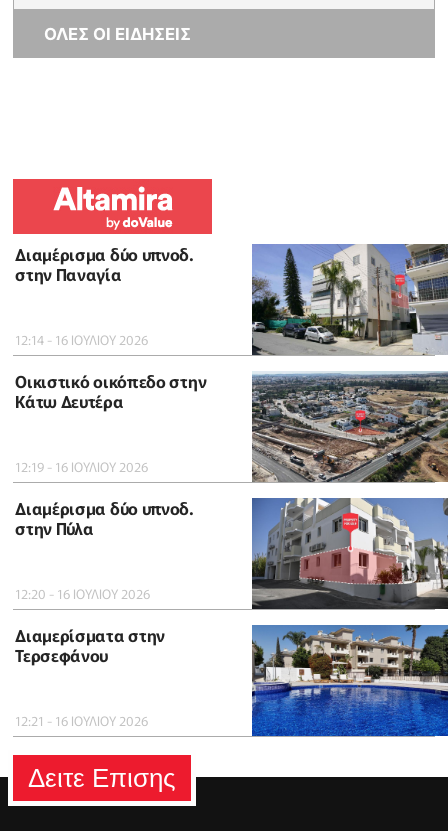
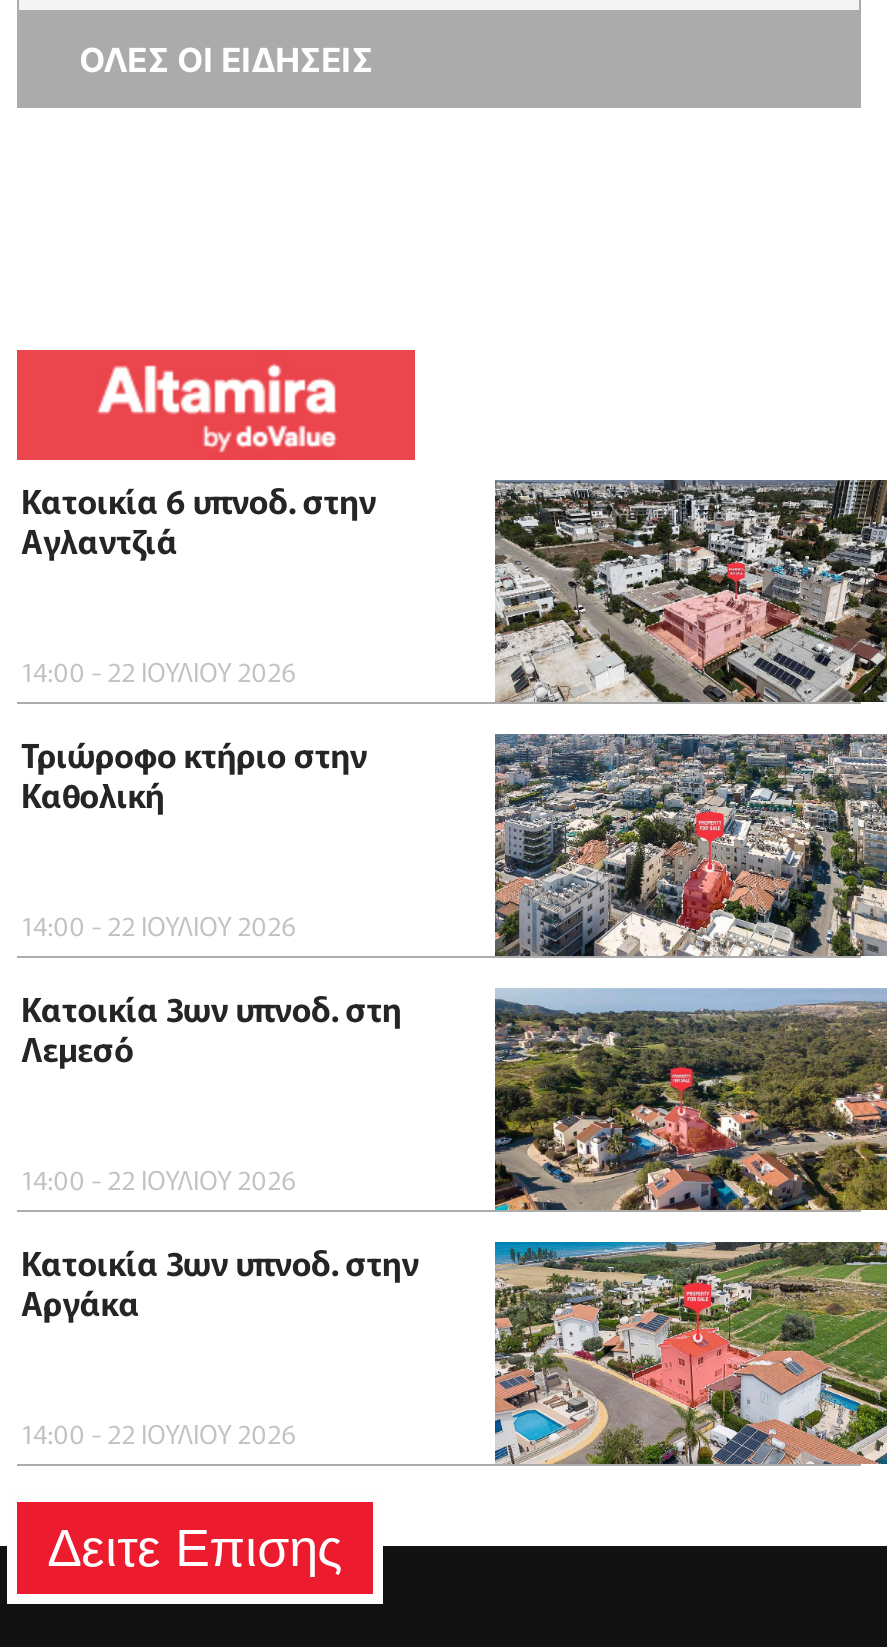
- Διαμέρισμα δύο υπνοδ.
- στην Παναγία
+ Κατοικία 6 υπνοδ. στην
+ Αγλαντζιά

- [image]
+ [image]

- 12:14 - 16 ΙΟΥΛΙΟΥ 2026
+ 14:00 - 22 ΙΟΥΛΙΟΥ 2026

- Οικιστικό οικόπεδο στην
- Κάτω Δευτέρα
+ Τριώροφο κτήριο στην
+ Καθολική

- [image]
+ [image]

- 12:19 - 16 ΙΟΥΛΙΟΥ 2026
+ 14:00 - 22 ΙΟΥΛΙΟΥ 2026

- Διαμέρισμα δύο υπνοδ.
- στην Πύλα
+ Κατοικία 3ων υπνοδ. στη
+ Λεμεσό

- [image]
+ [image]

- 12:20 - 16 ΙΟΥΛΙΟΥ 2026
+ 14:00 - 22 ΙΟΥΛΙΟΥ 2026

- Διαμερίσματα στην
- Τερσεφάνου
+ Κατοικία 3ων υπνοδ. στην
+ Αργάκα

- [image]
+ [image]

- 12:21 - 16 ΙΟΥΛΙΟΥ 2026
+ 14:00 - 22 ΙΟΥΛΙΟΥ 2026
